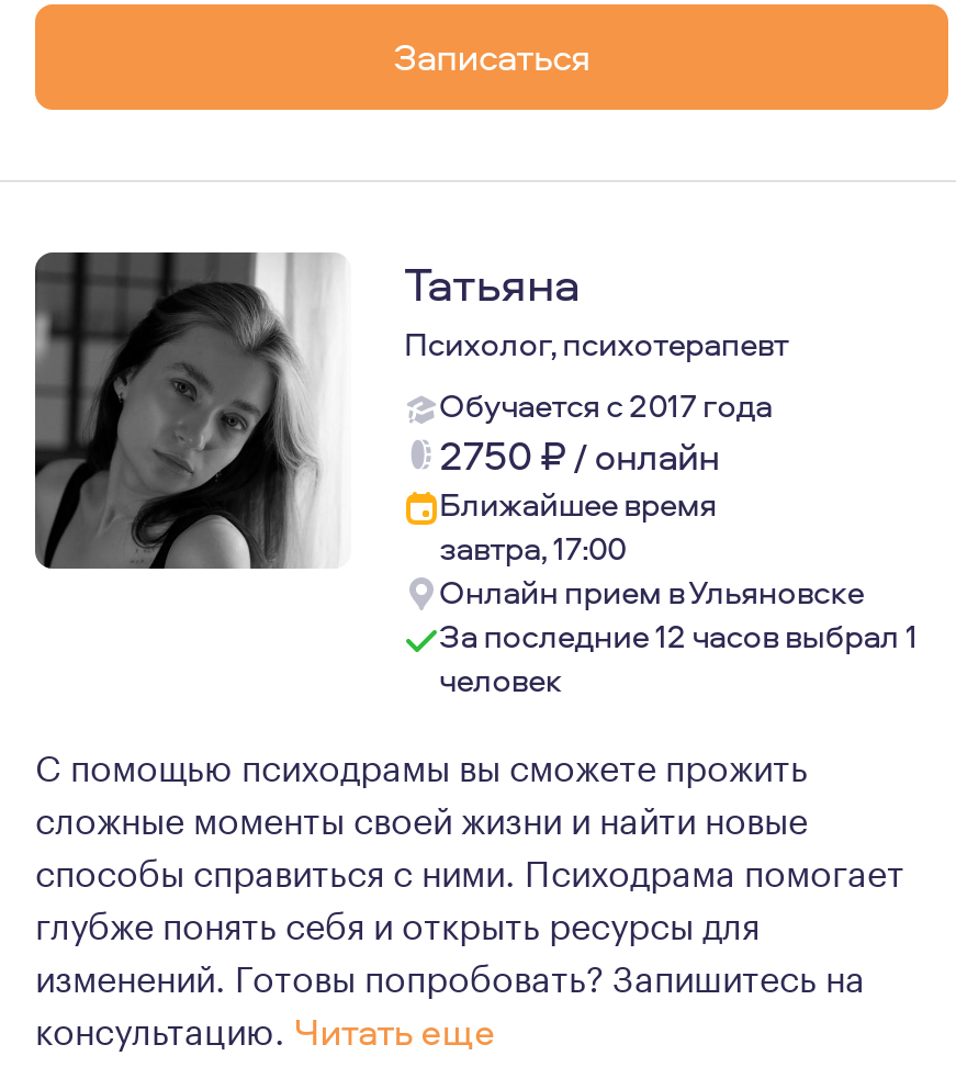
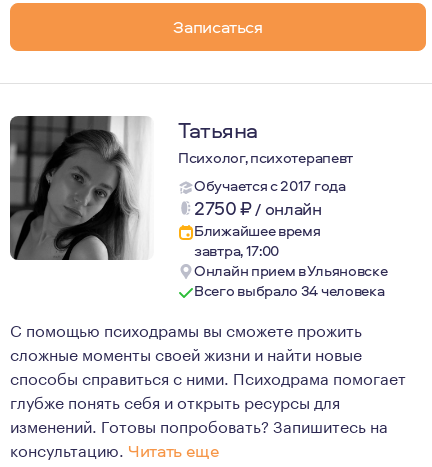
- За последние 12 часов выбрал 1
- человек
+ Всего выбрало 34 человека
